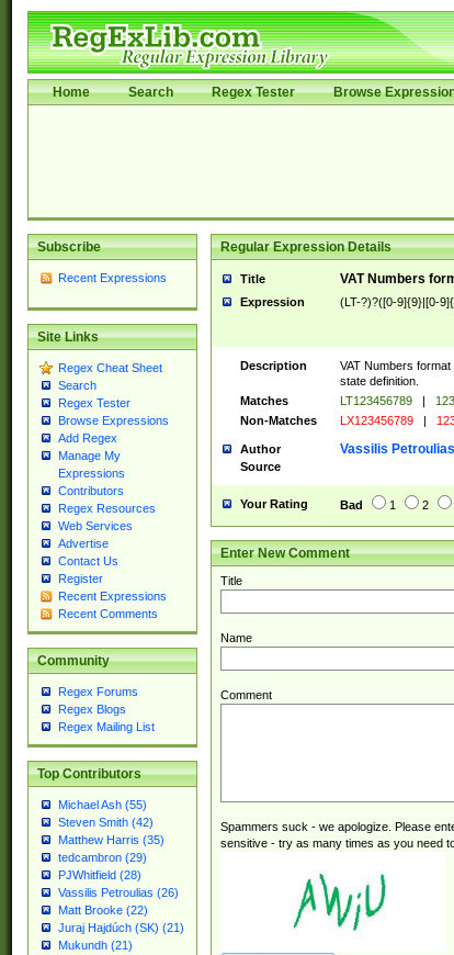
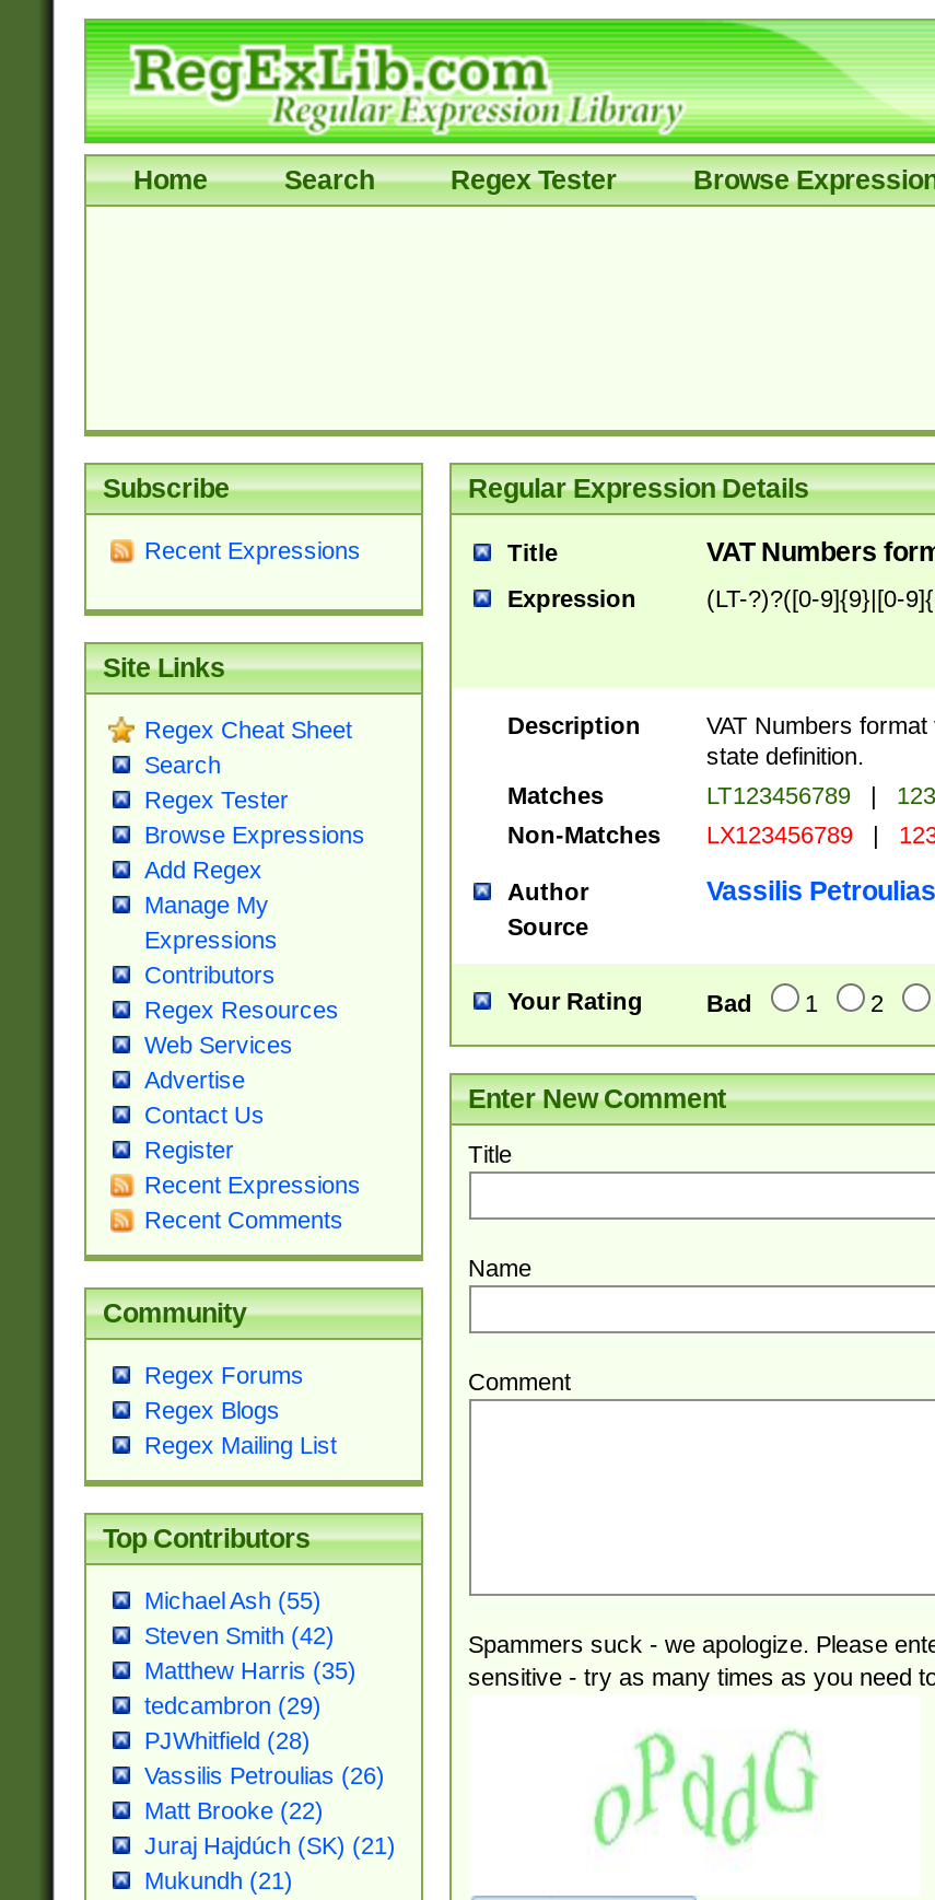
- [image]
+ [image]
